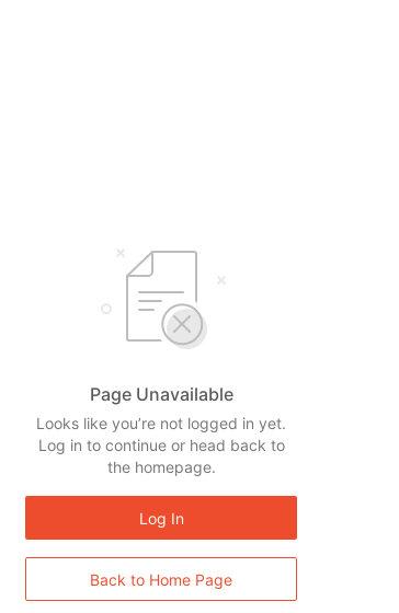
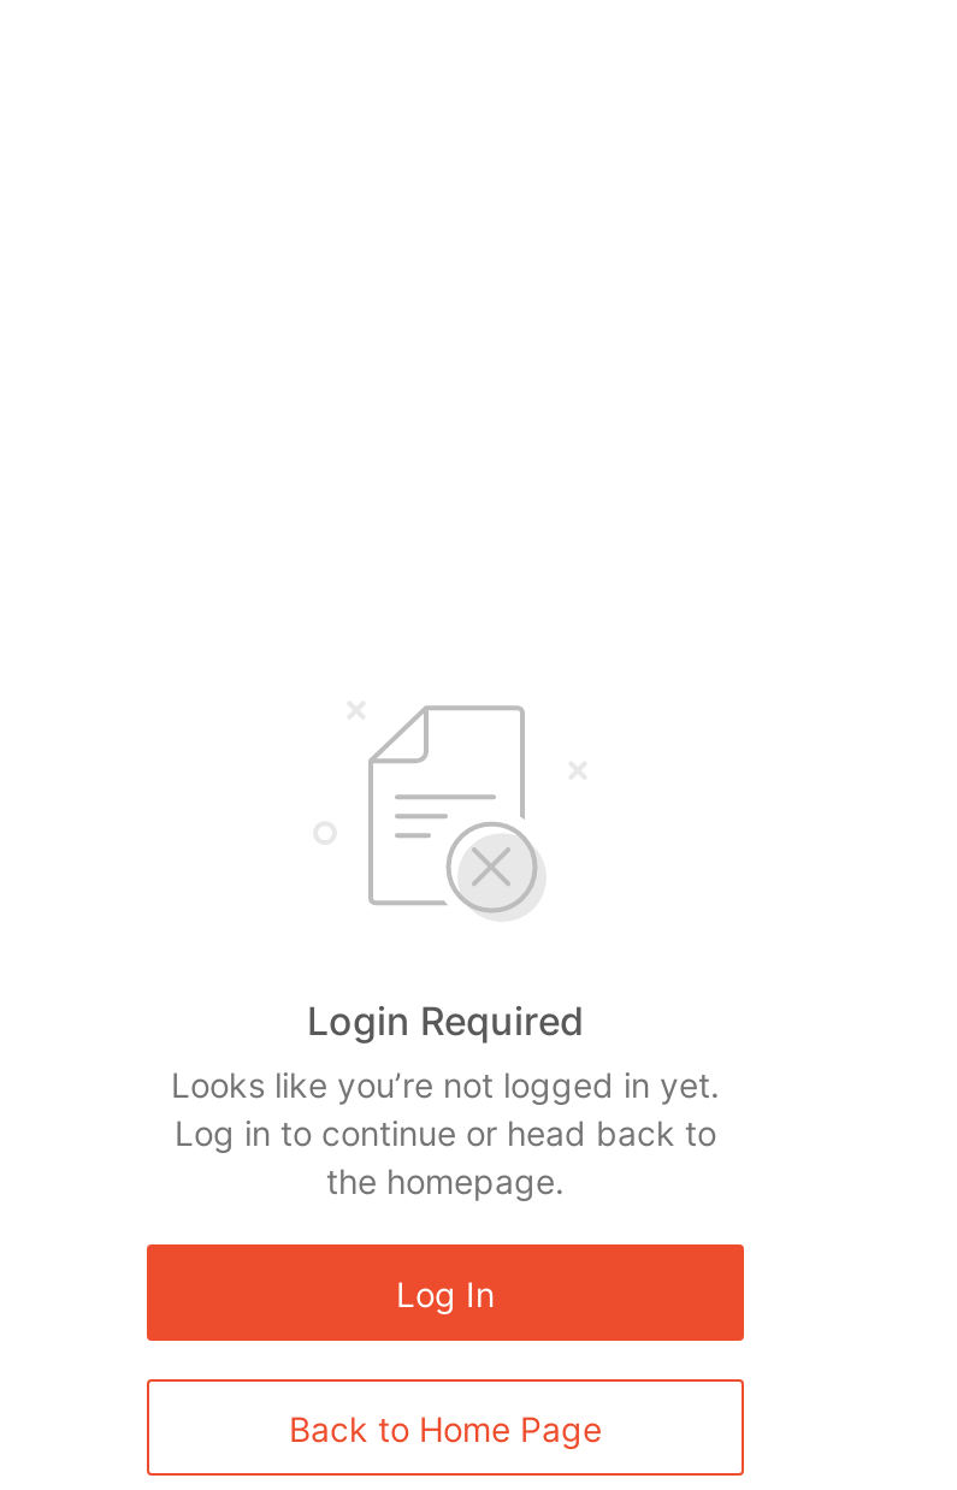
- Page Unavailable
+ Login Required
